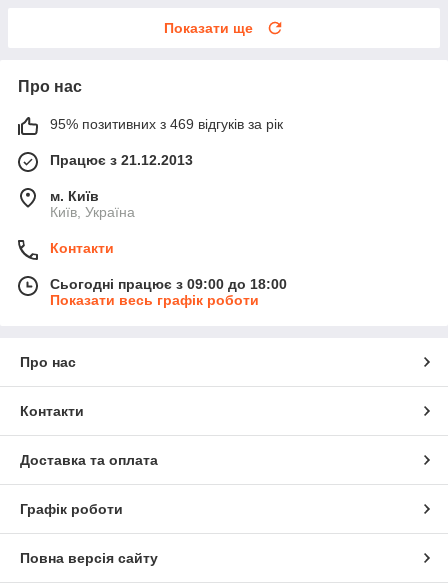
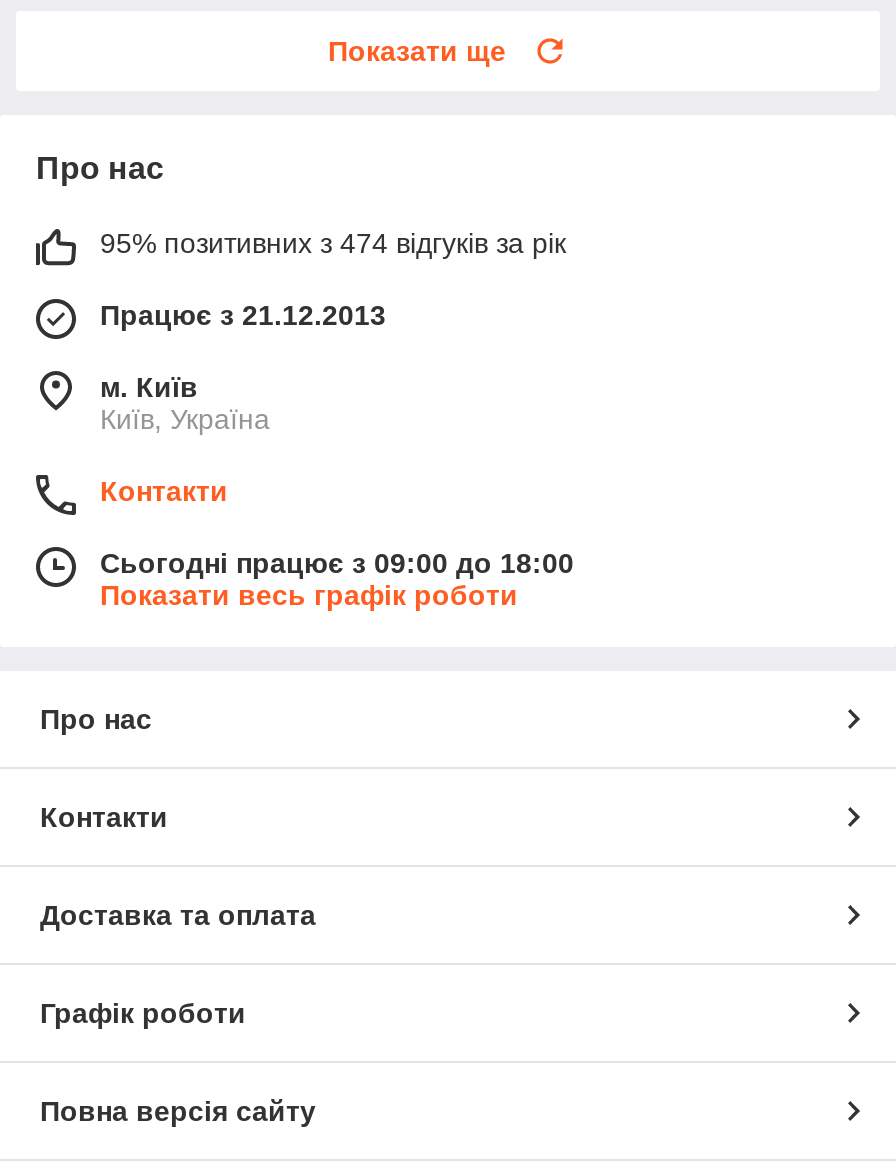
- 95% позитивних з 469 відгуків за рік
+ 95% позитивних з 474 відгуків за рік
